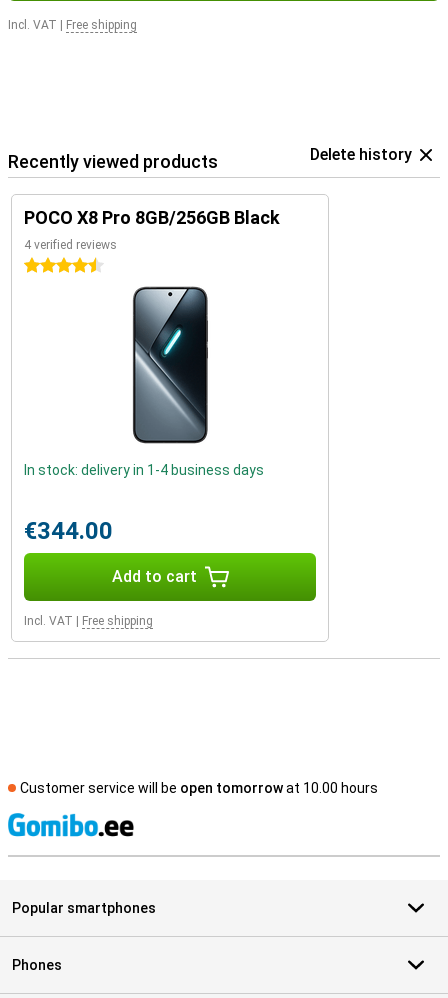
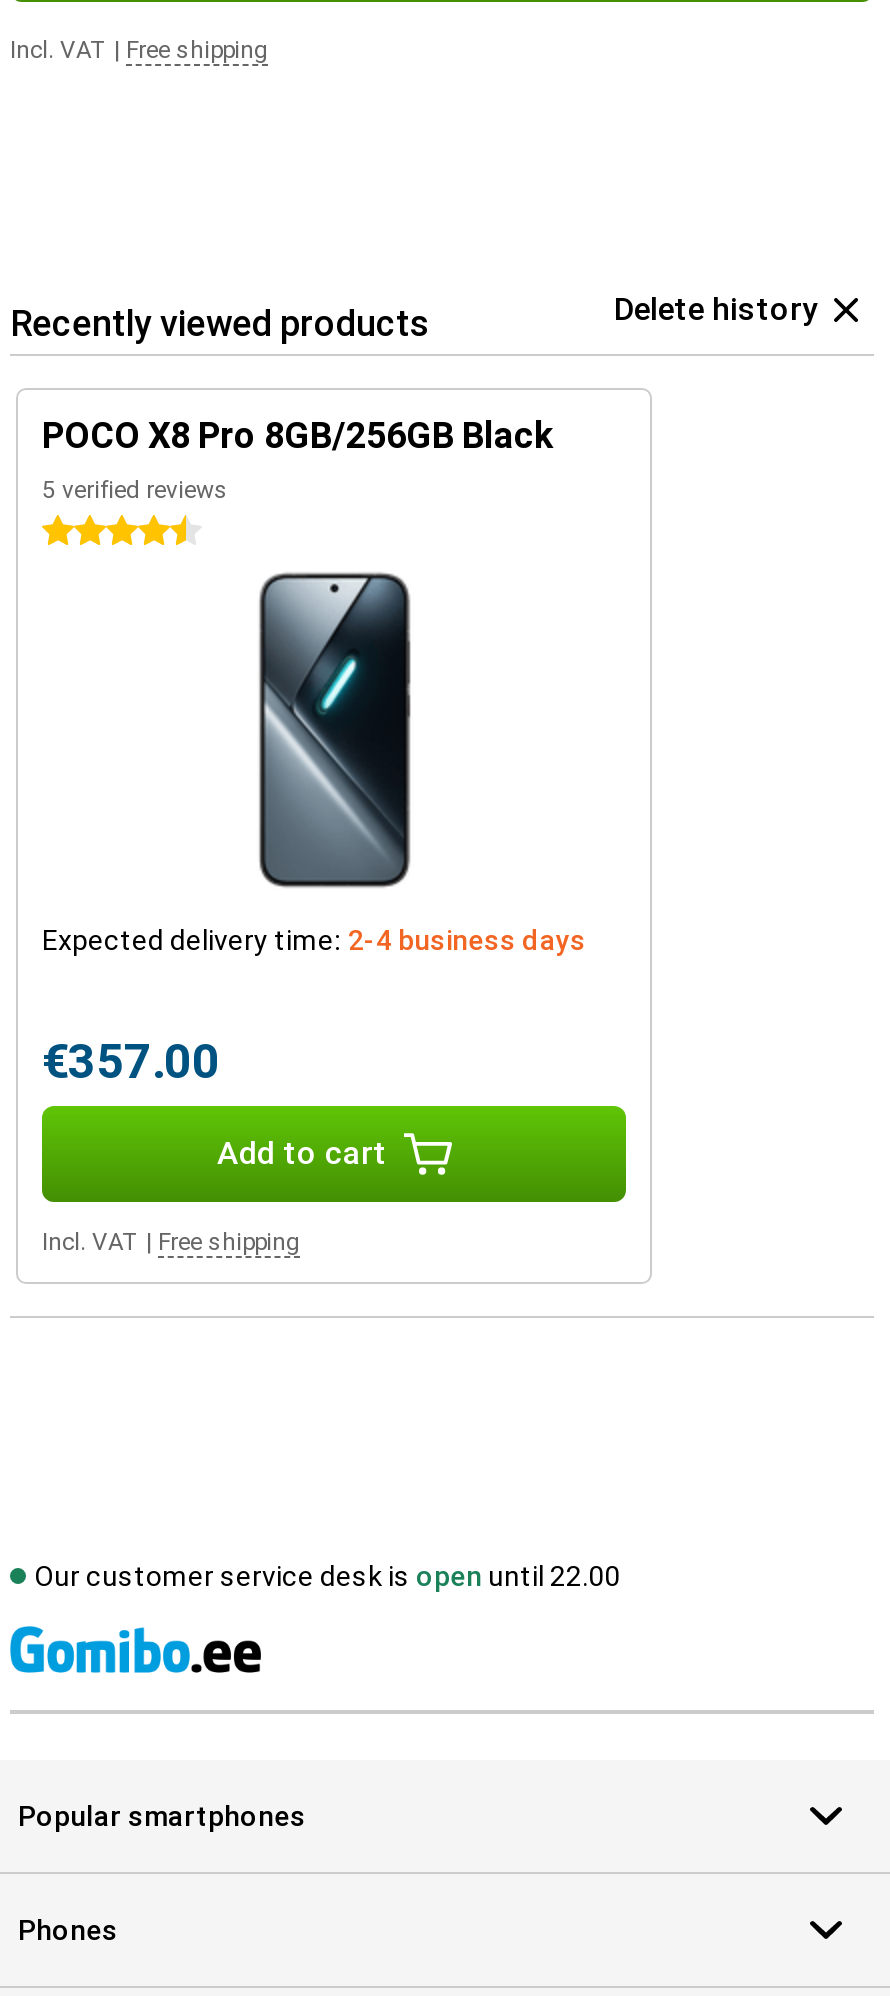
- 4 verified reviews
+ 5 verified reviews

- In stock: delivery in 1-4 business days
+ Expected delivery time: 2-4 business days

- €344.00
+ €357.00

- Customer service will be open tomorrow at 10.00 hours
+ Our customer service desk is open until 22.00
